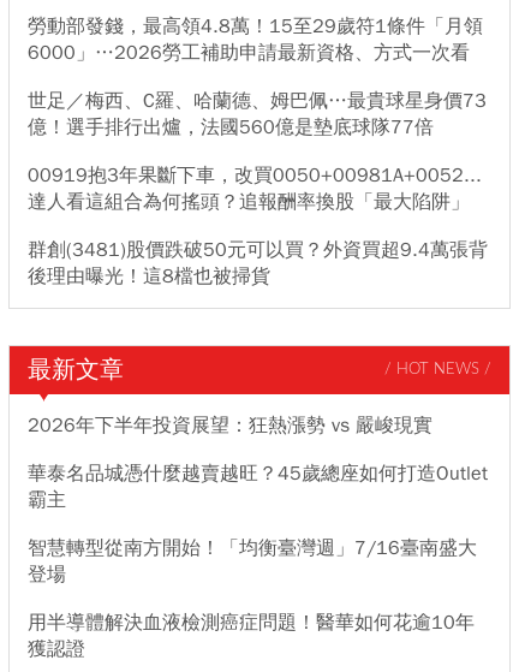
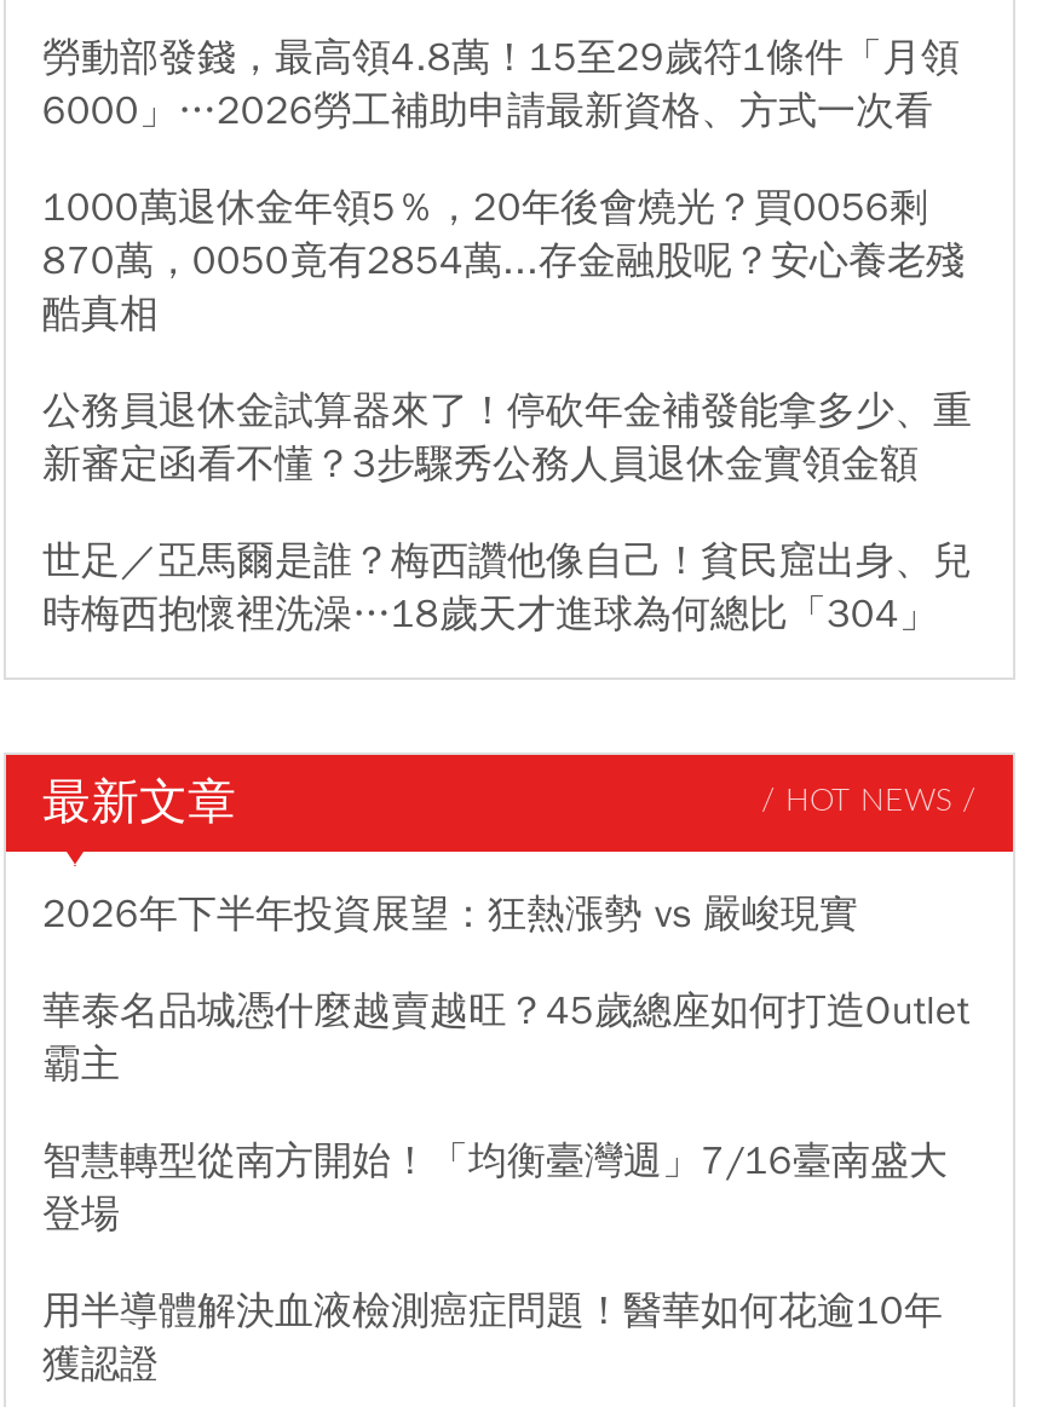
- 世足／梅西、C羅、哈蘭德、姆巴佩…最貴球星身價73
- 億！選手排行出爐，法國560億是墊底球隊77倍
+ 1000萬退休金年領5％，20年後會燒光？買0056剩
+ 870萬，0050竟有2854萬...存金融股呢？安心養老殘
+ 酷真相

- 00919抱3年果斷下車，改買0050+00981A+0052...
- 達人看這組合為何搖頭？追報酬率換股「最大陷阱」
+ 公務員退休金試算器來了！停砍年金補發能拿多少、重
+ 新審定函看不懂？3步驟秀公務人員退休金實領金額

- 群創(3481)股價跌破50元可以買？外資買超9.4萬張背
- 後理由曝光！這8檔也被掃貨
+ 世足／亞馬爾是誰？梅西讚他像自己！貧民窟出身、兒
+ 時梅西抱懷裡洗澡…18歲天才進球為何總比「304」
